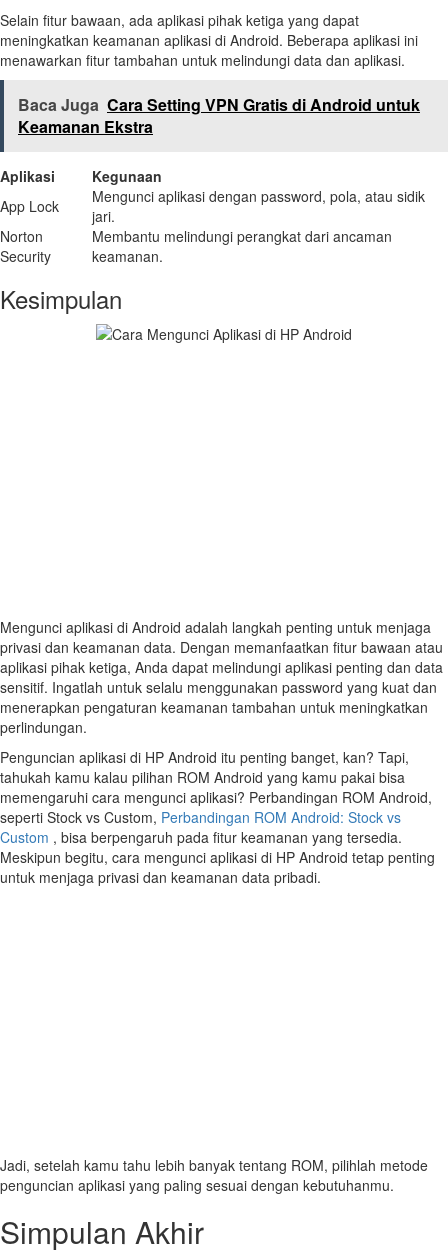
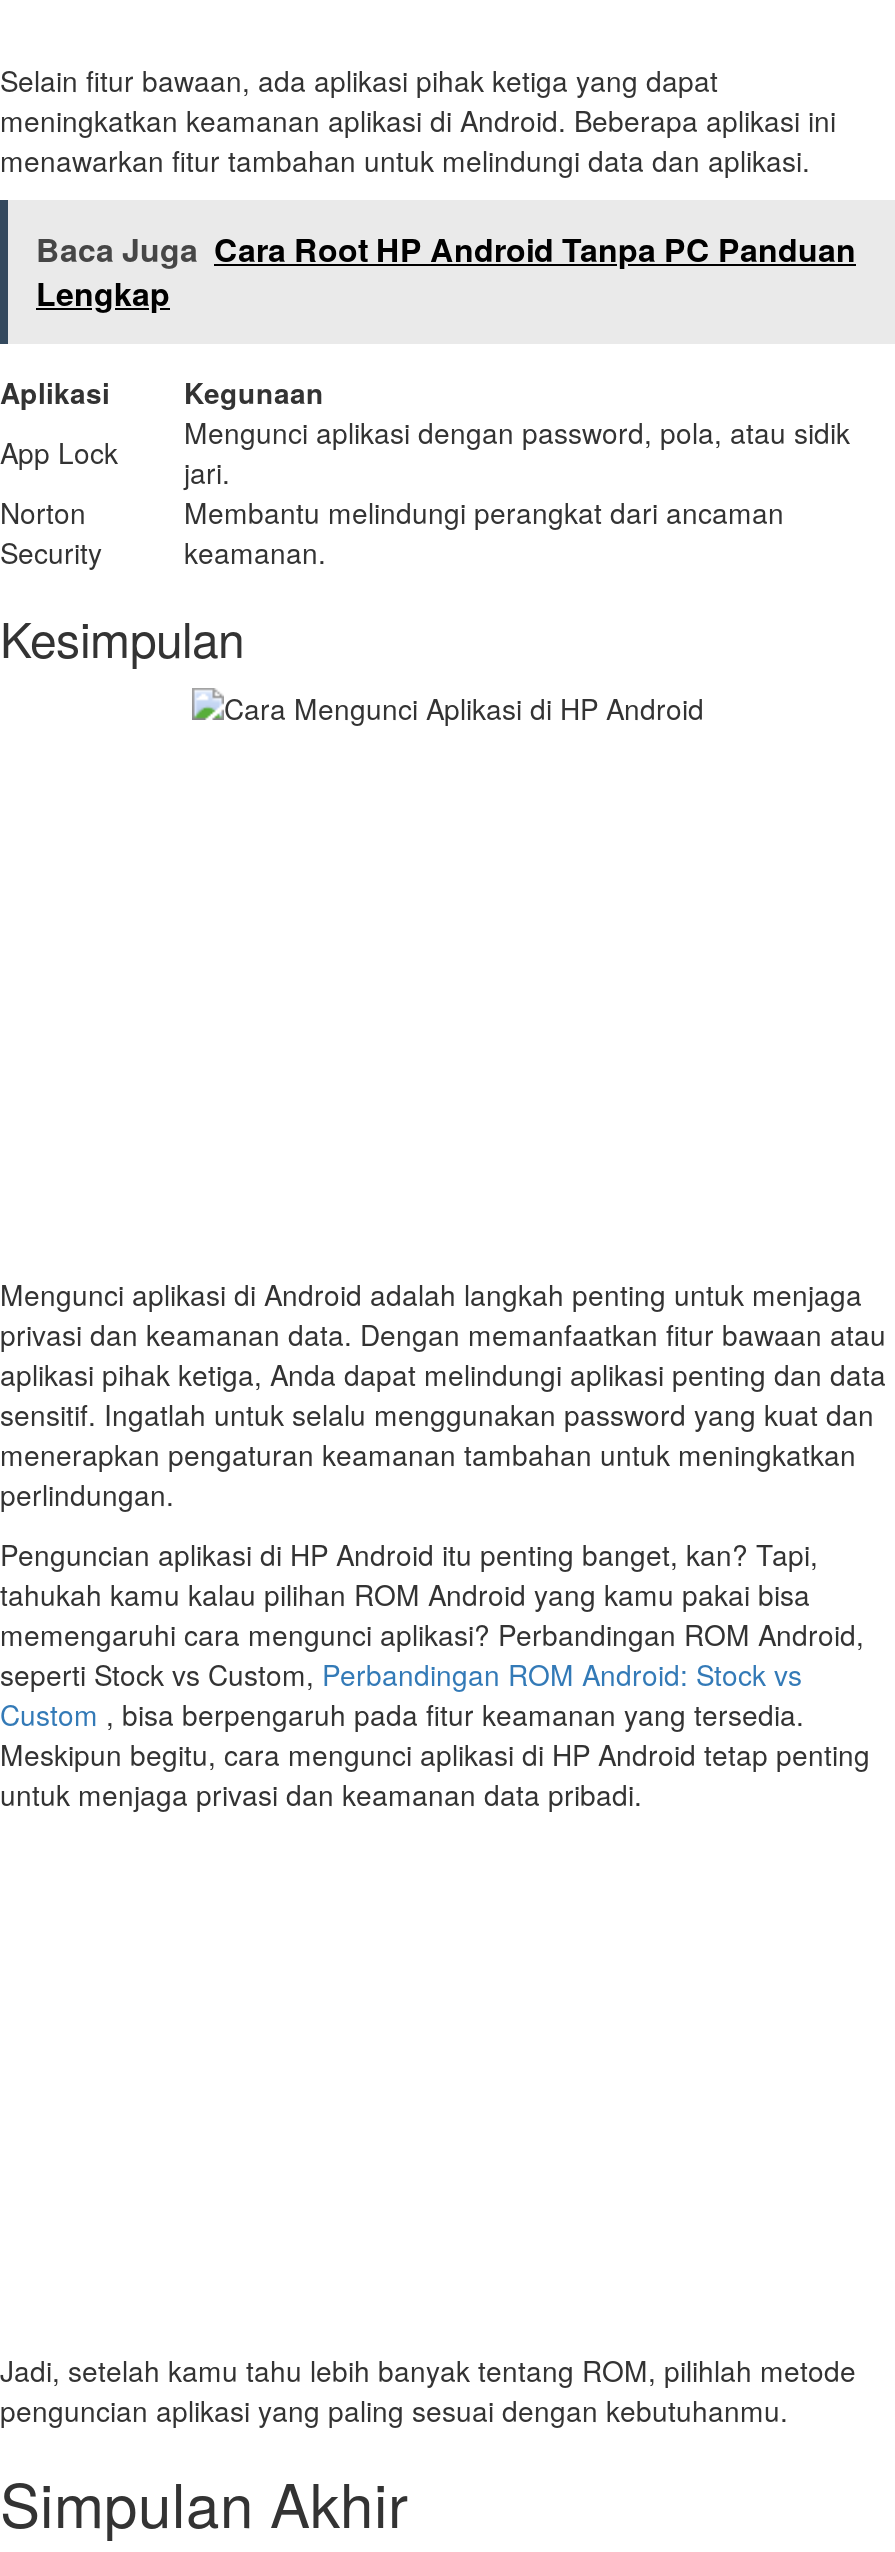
- Baca Juga Cara Setting VPN Gratis di Android untuk
- Keamanan Ekstra
+ Baca Juga Cara Root HP Android Tanpa PC Panduan
+ Lengkap
